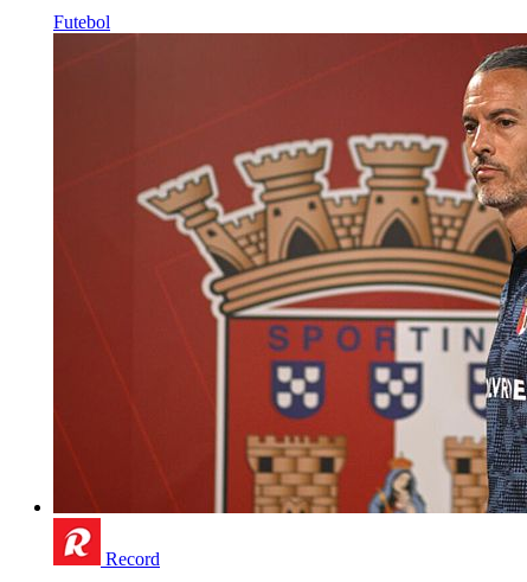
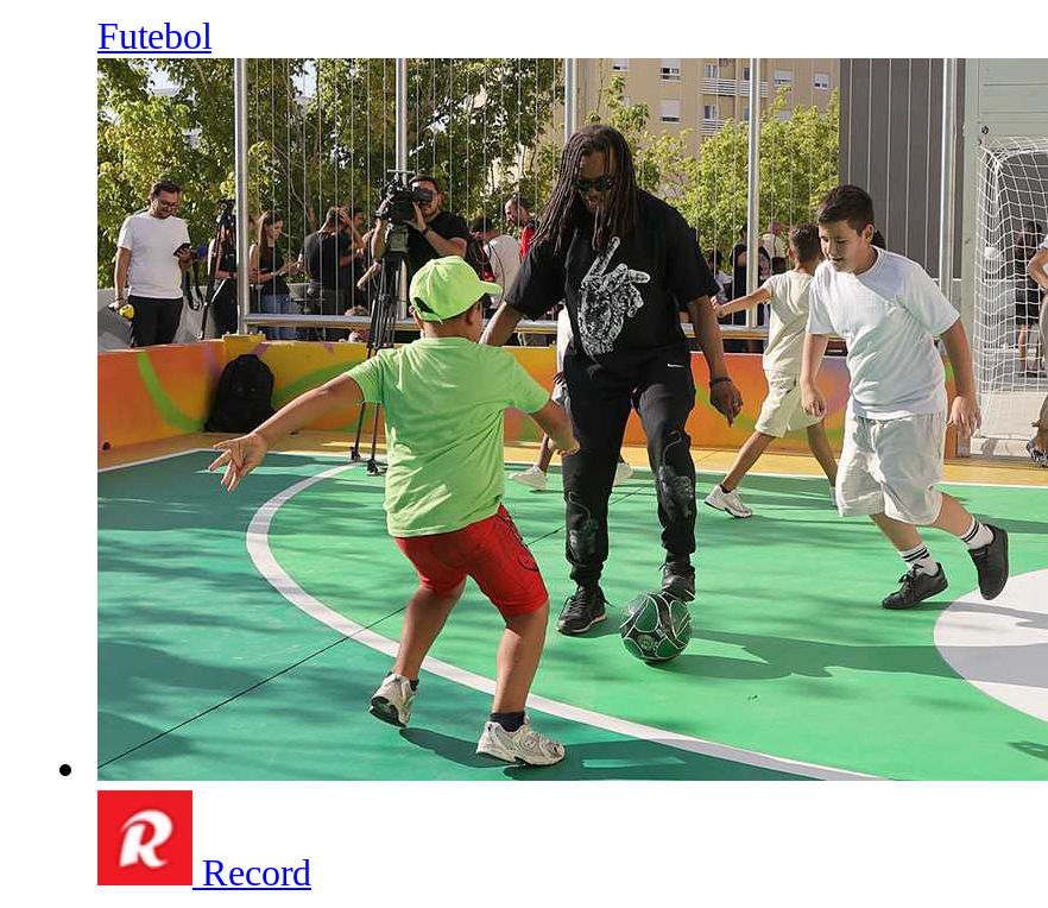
- [image]
+ [image]
